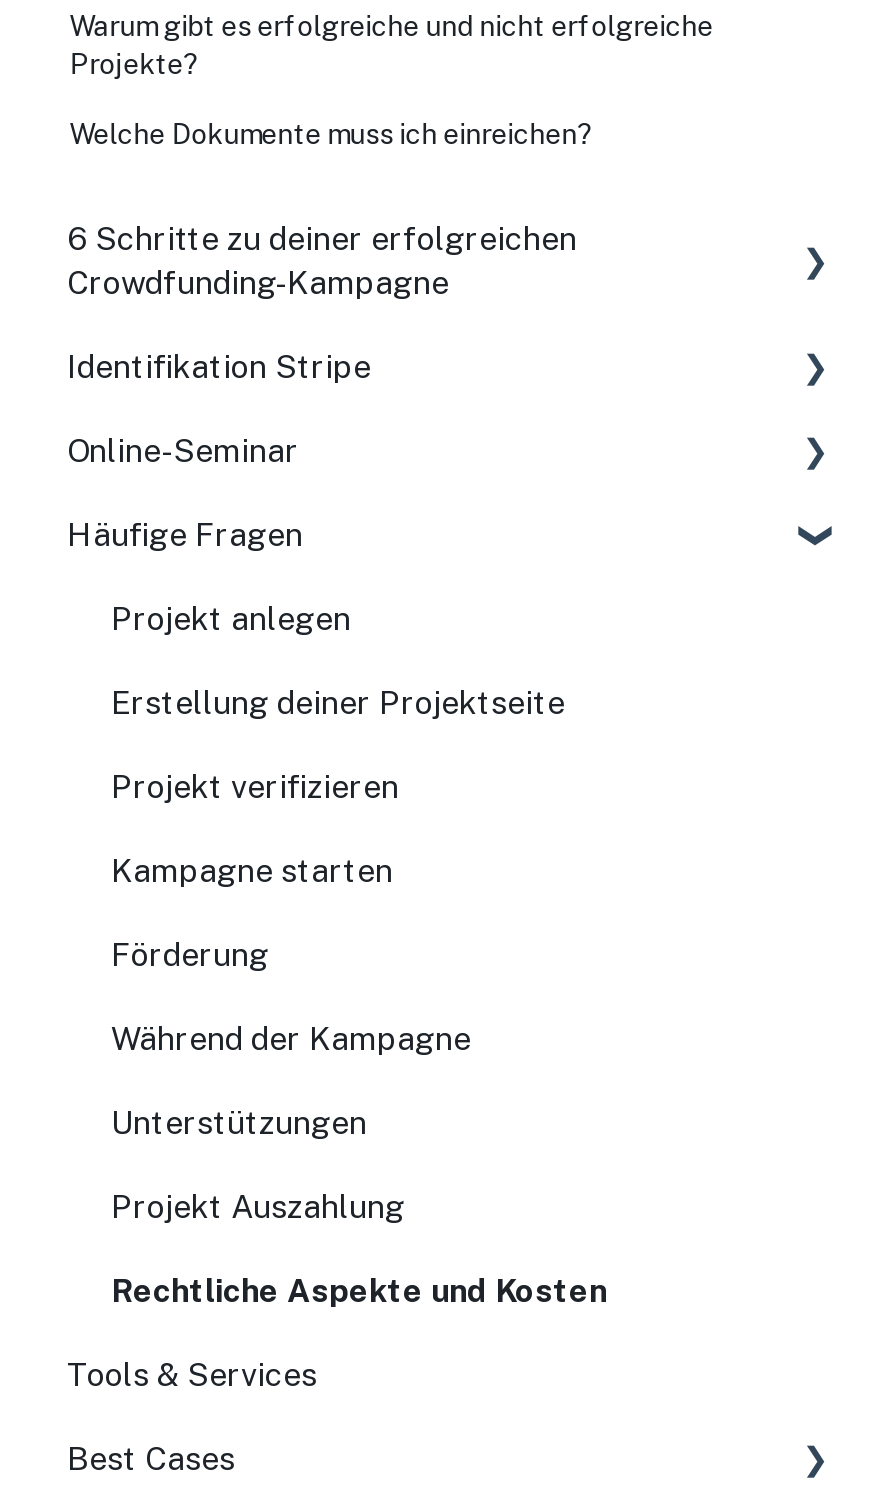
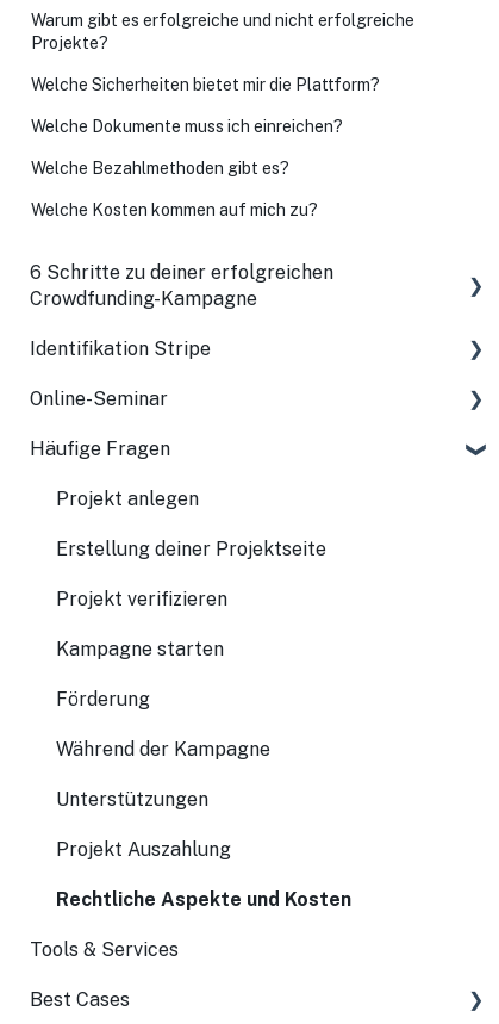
+ Welche Sicherheiten bietet mir die Plattform?

+ Welche Bezahlmethoden gibt es?
+ Welche Kosten kommen auf mich zu?
